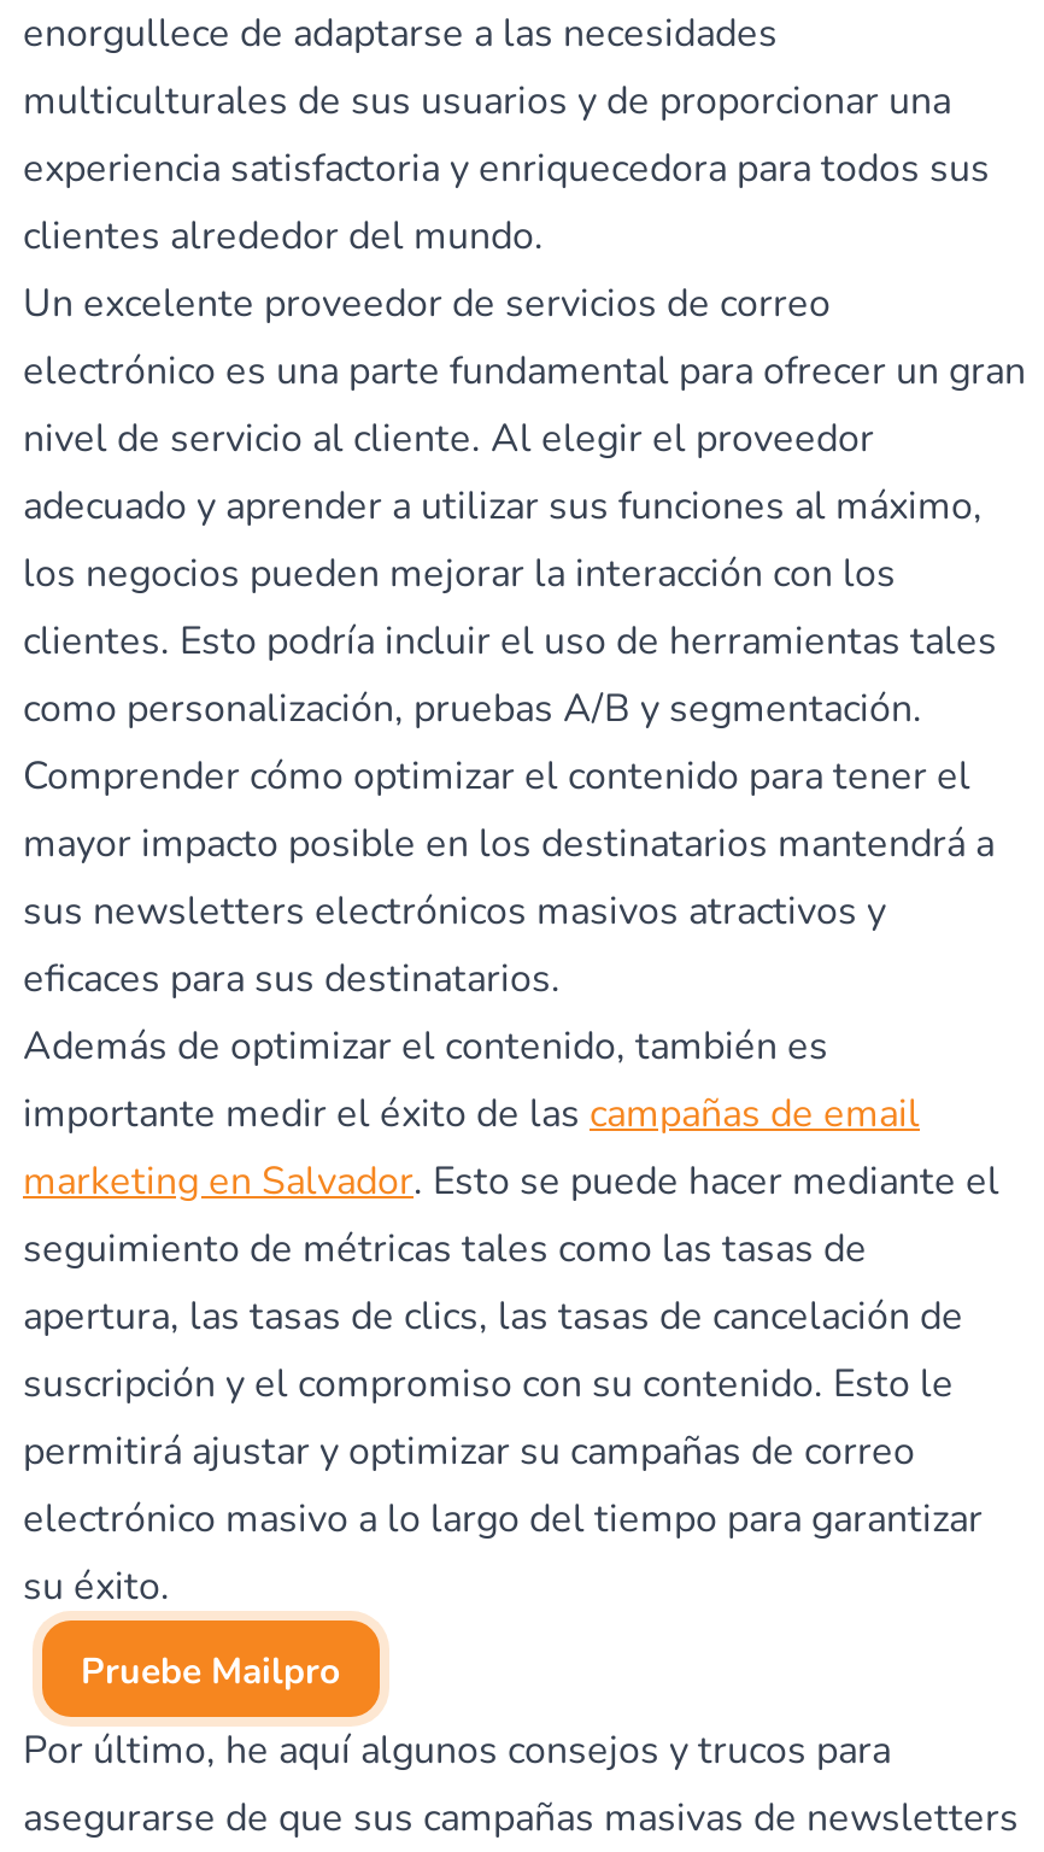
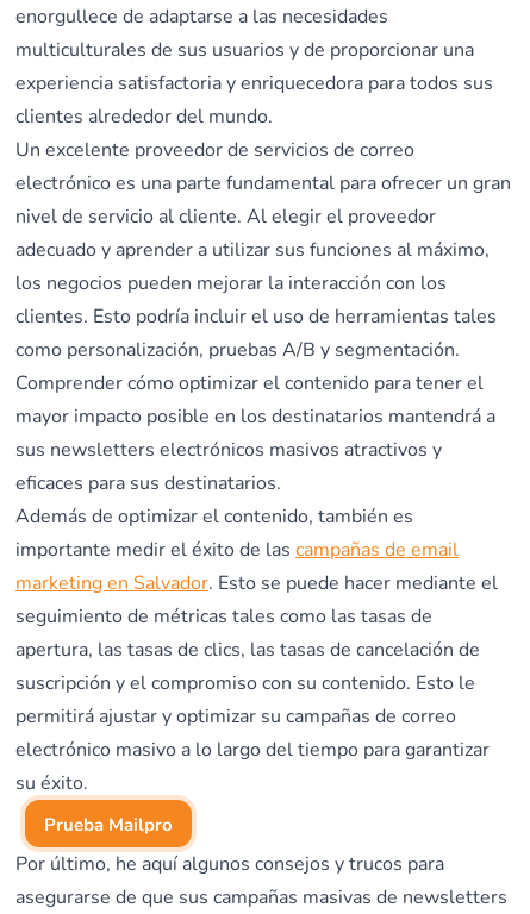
- Pruebe Mailpro
+ Prueba Mailpro
